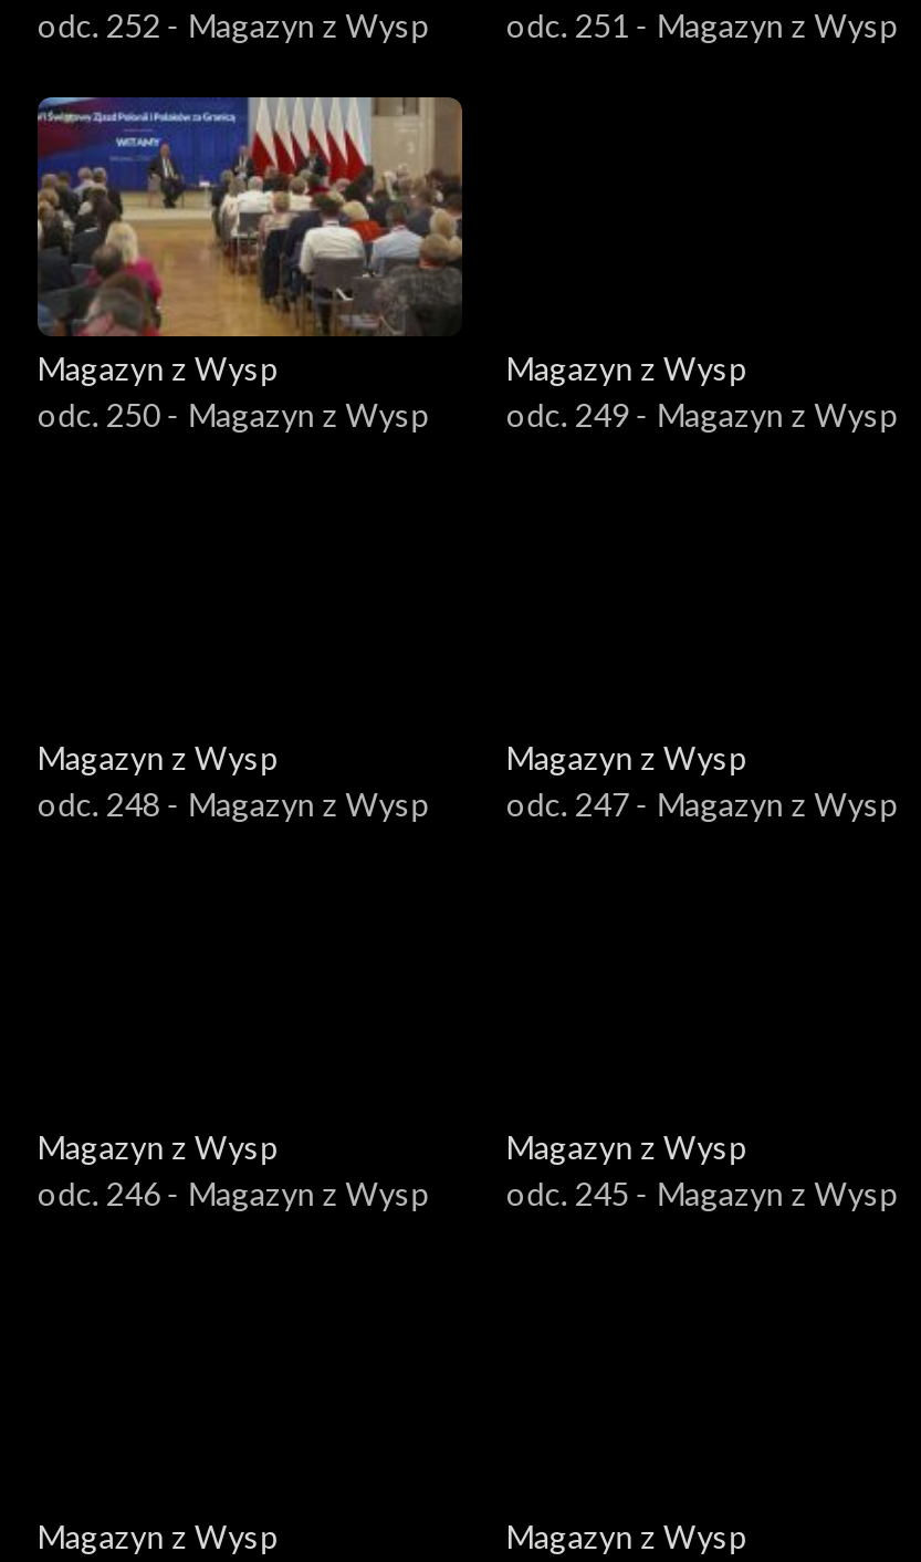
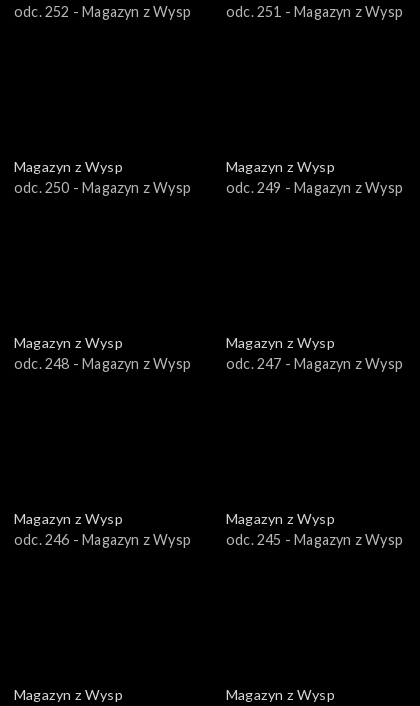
- [image]
